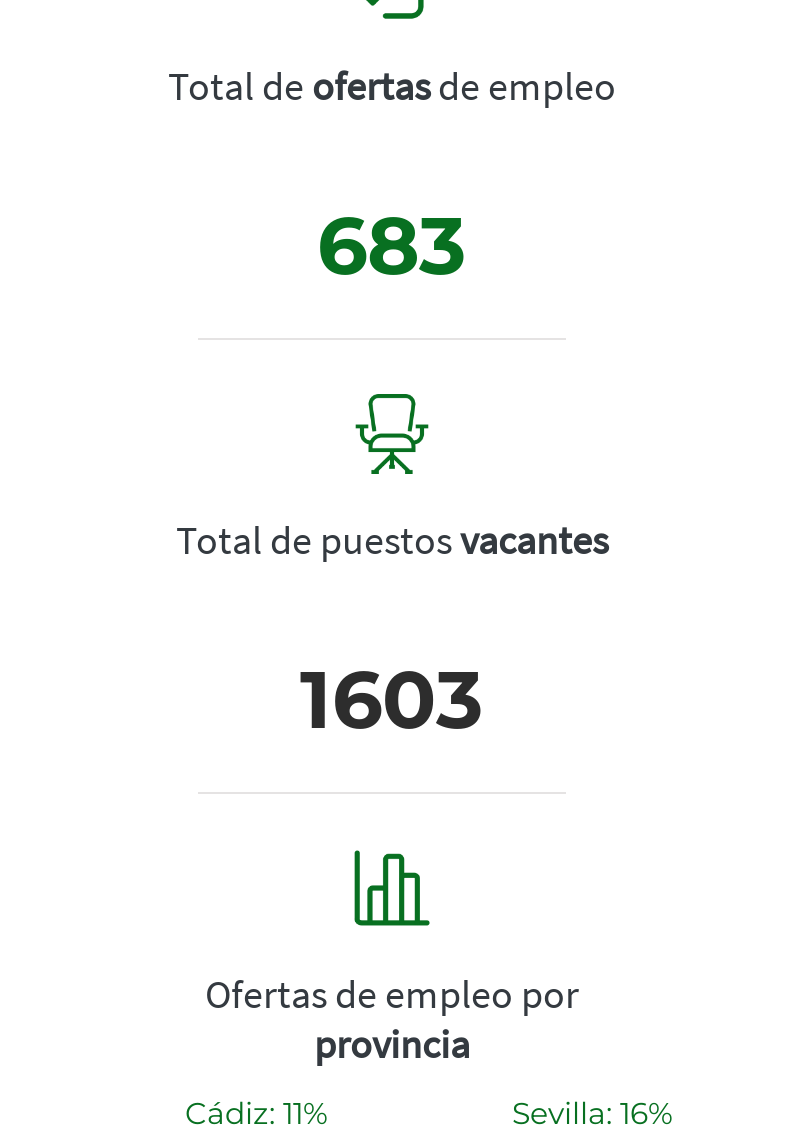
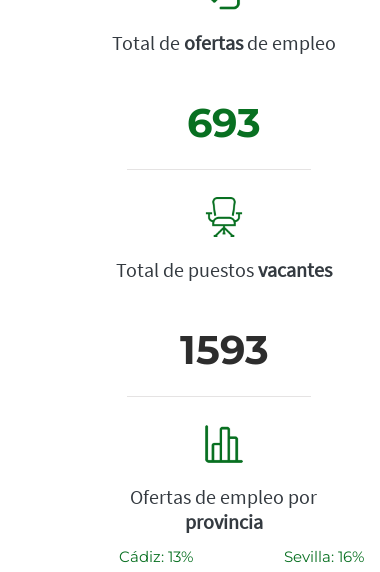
- 683
+ 693

- 1603
+ 1593

- Cádiz: 11%
+ Cádiz: 13%
